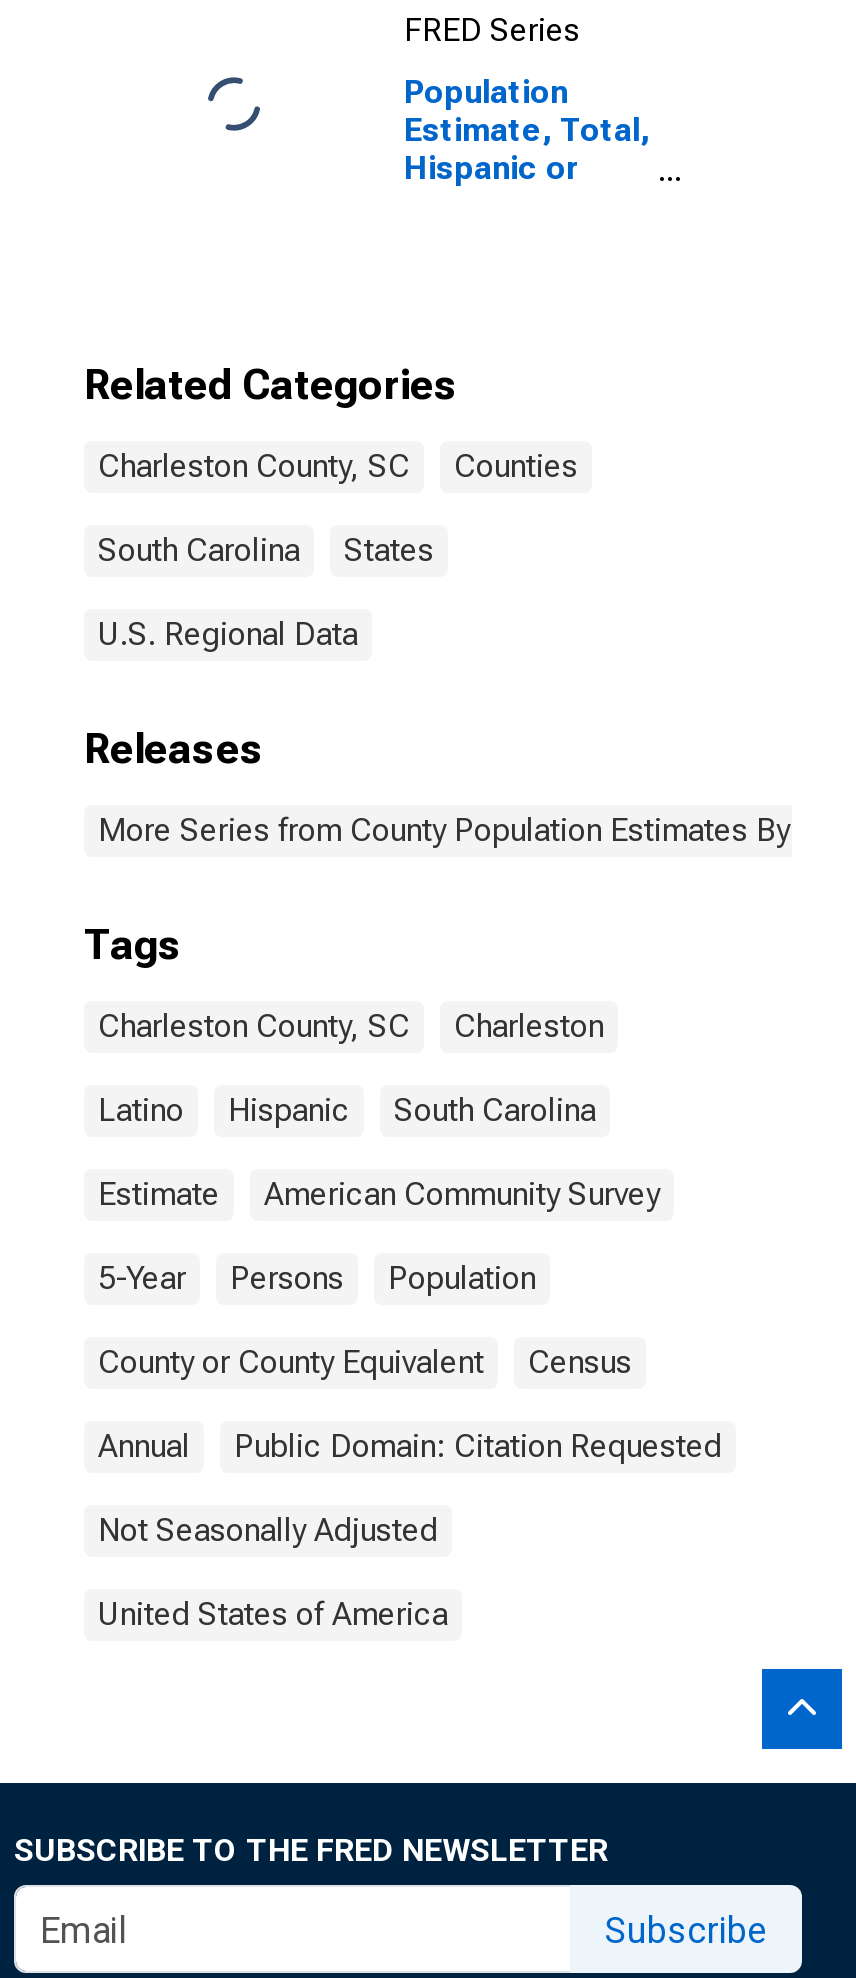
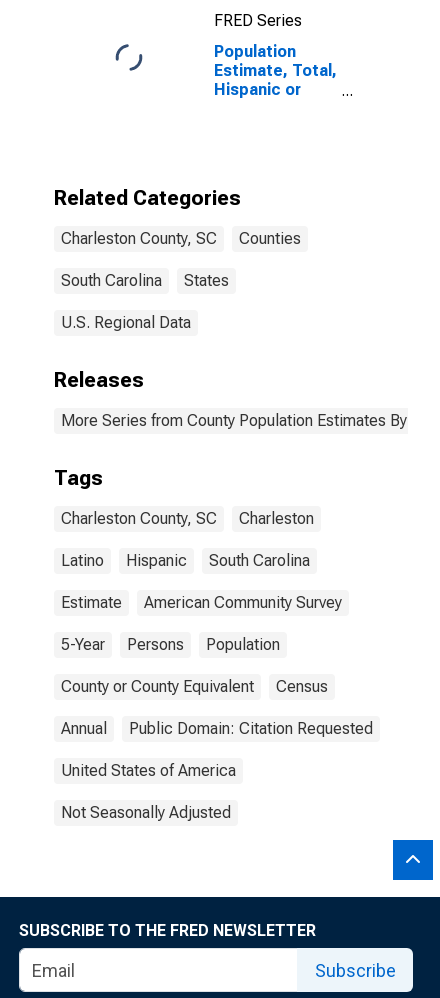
moved down: Not Seasonally Adjusted

moved up: United States of America
